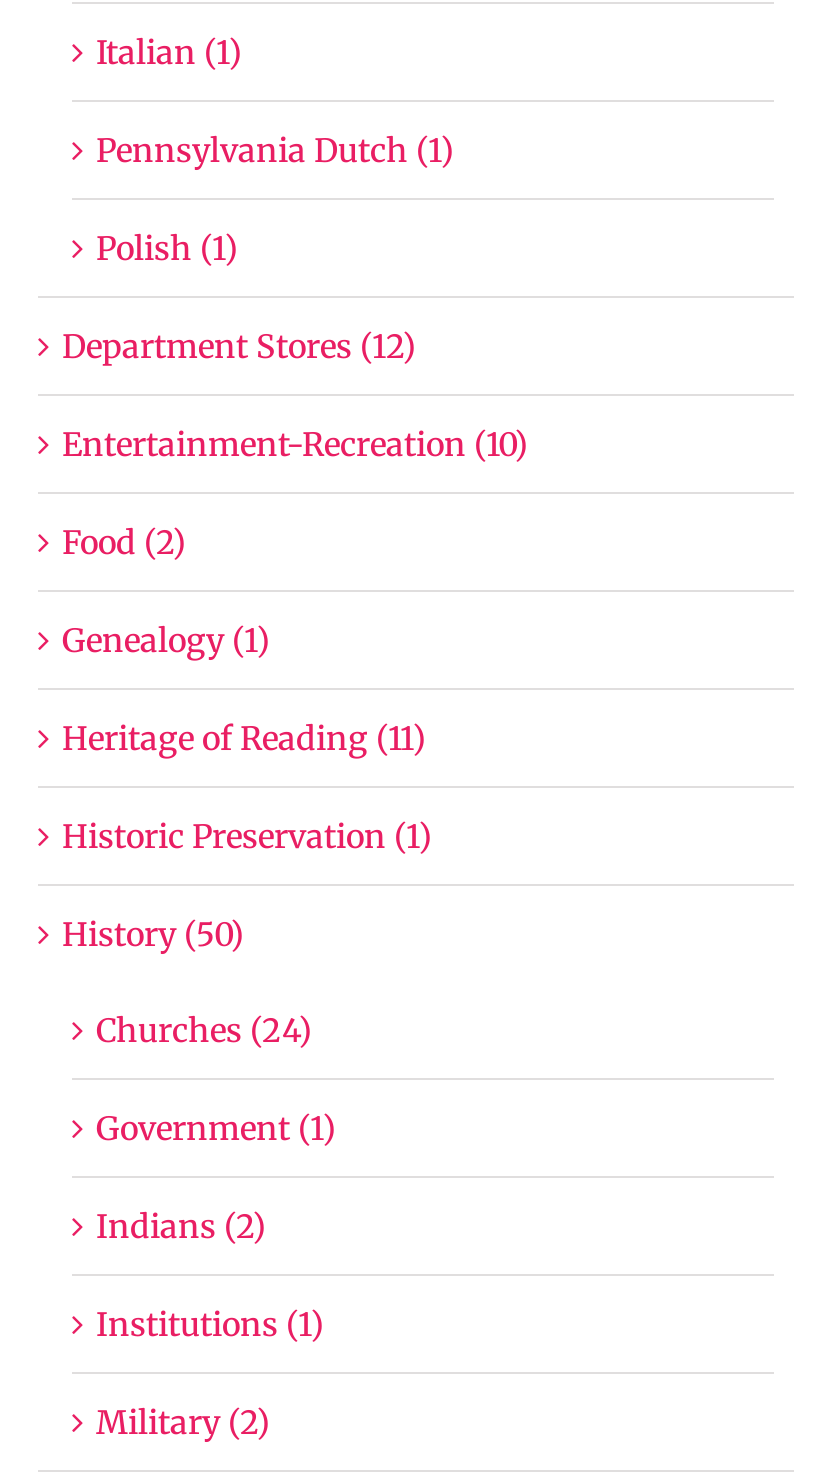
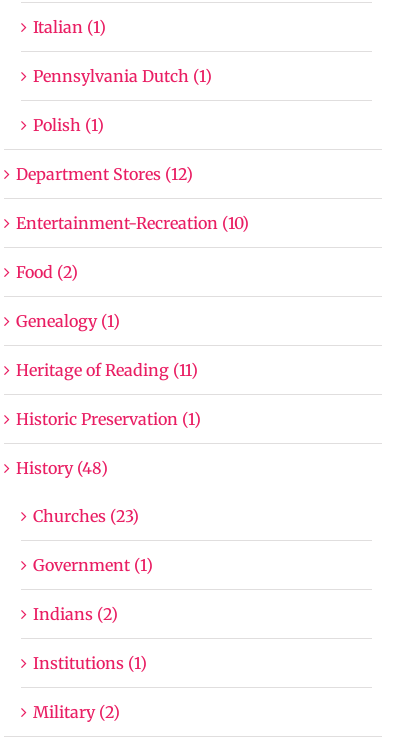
- History (50)
+ History (48)

- Churches (24)
+ Churches (23)
